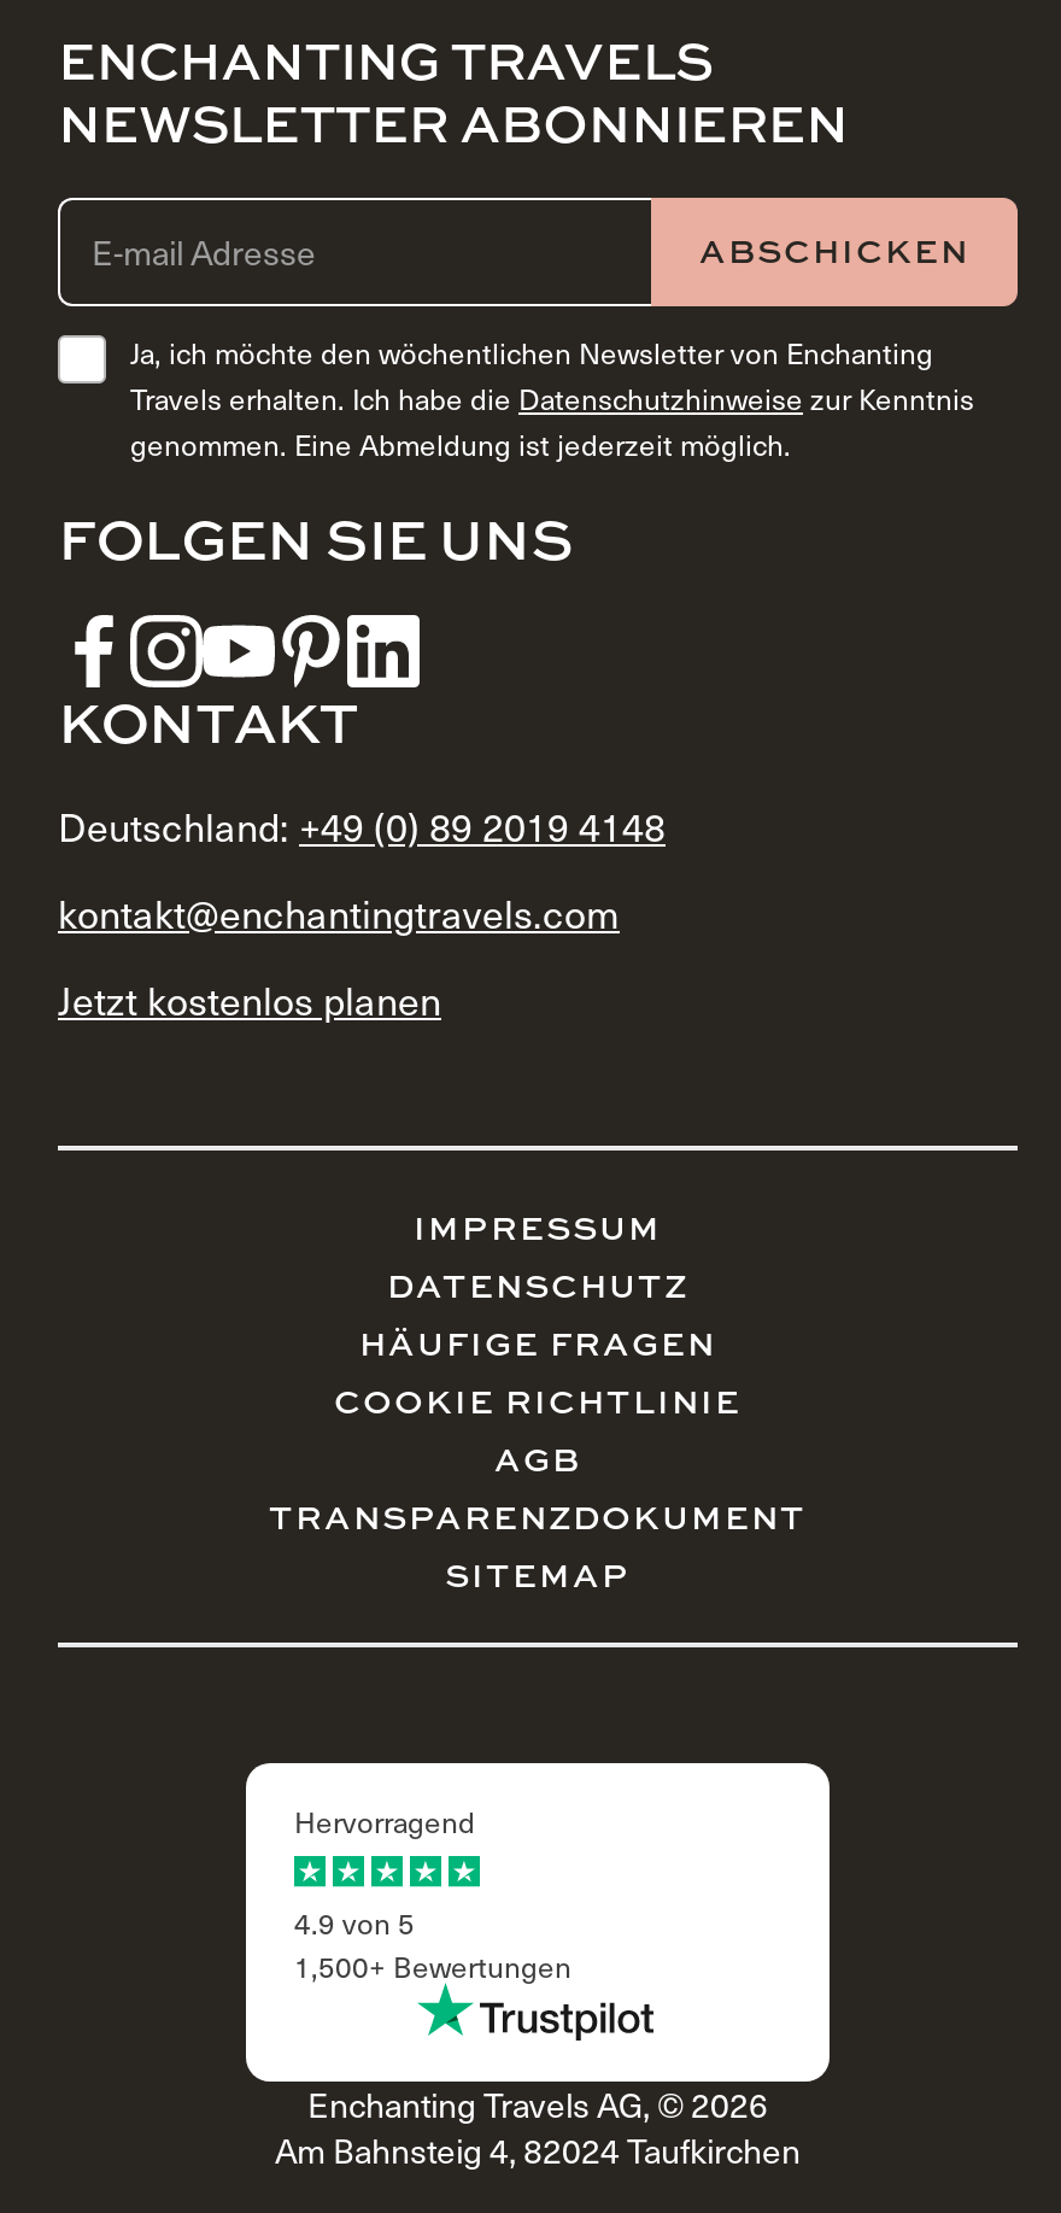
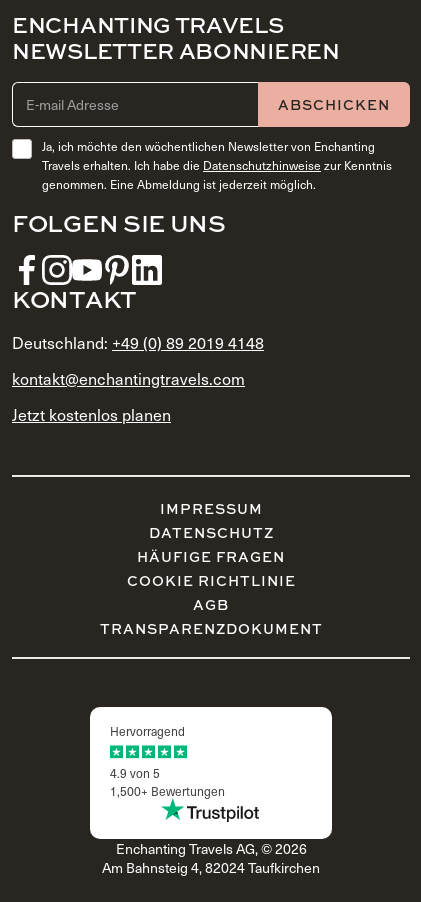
- SITEMAP
